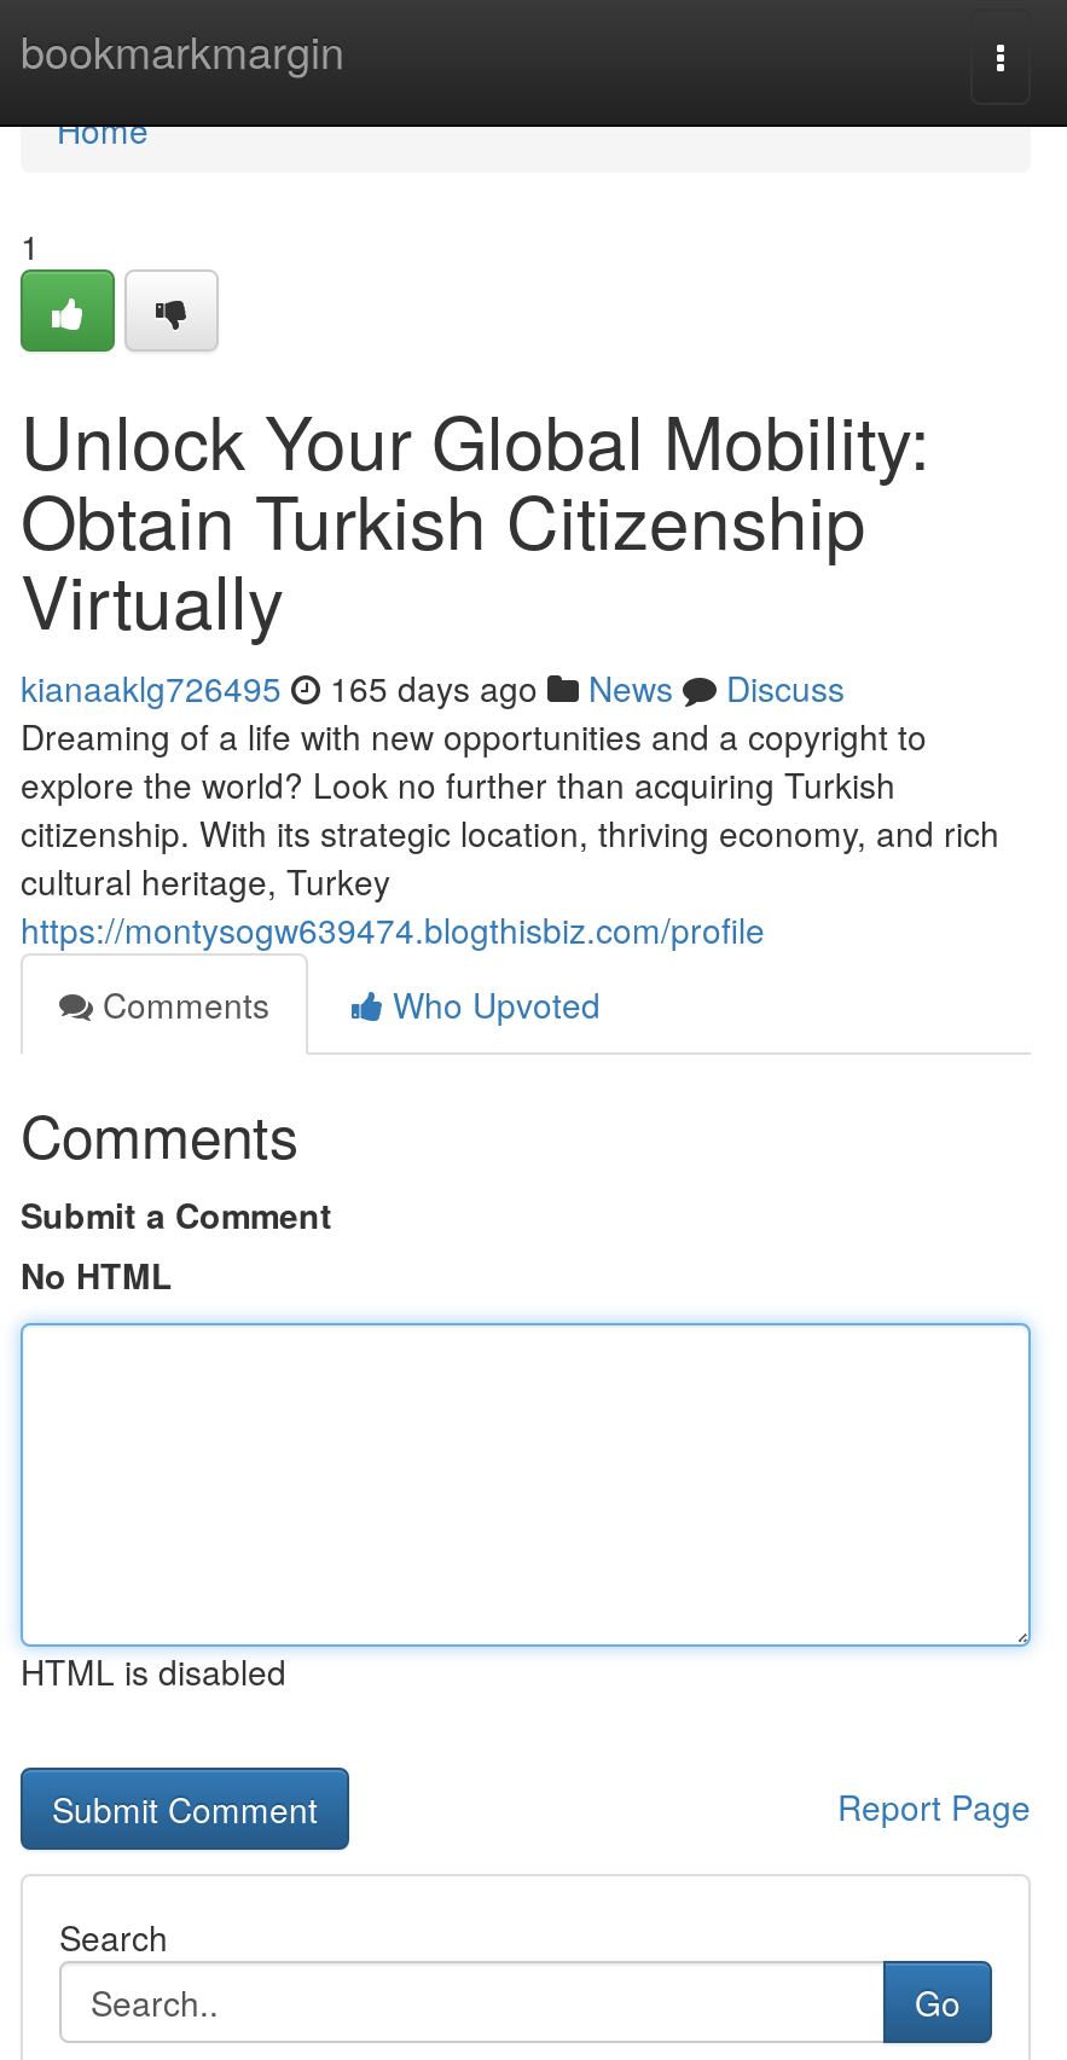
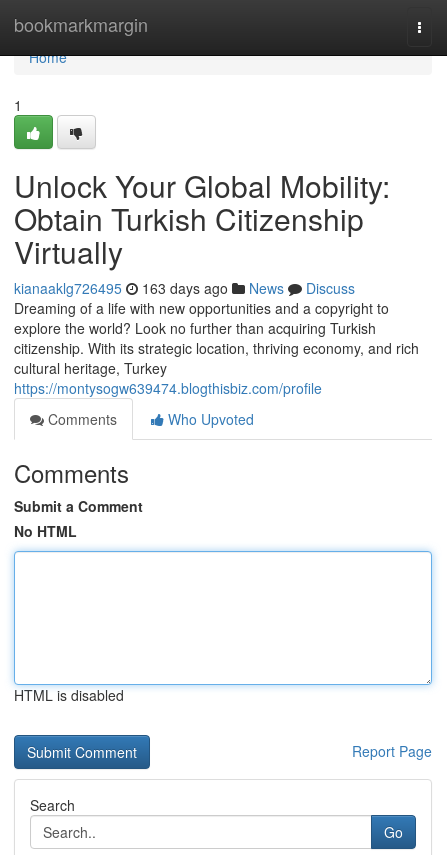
- kianaaklg726495 165 days ago News Discuss
+ kianaaklg726495 163 days ago News Discuss
